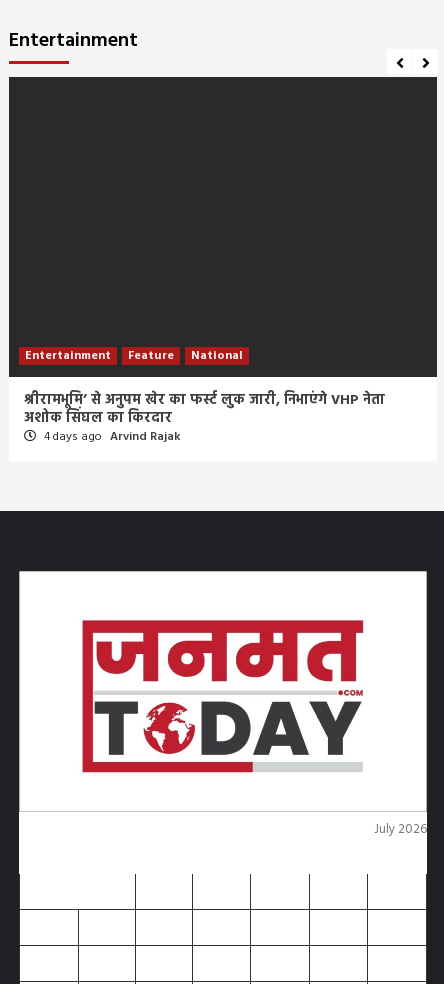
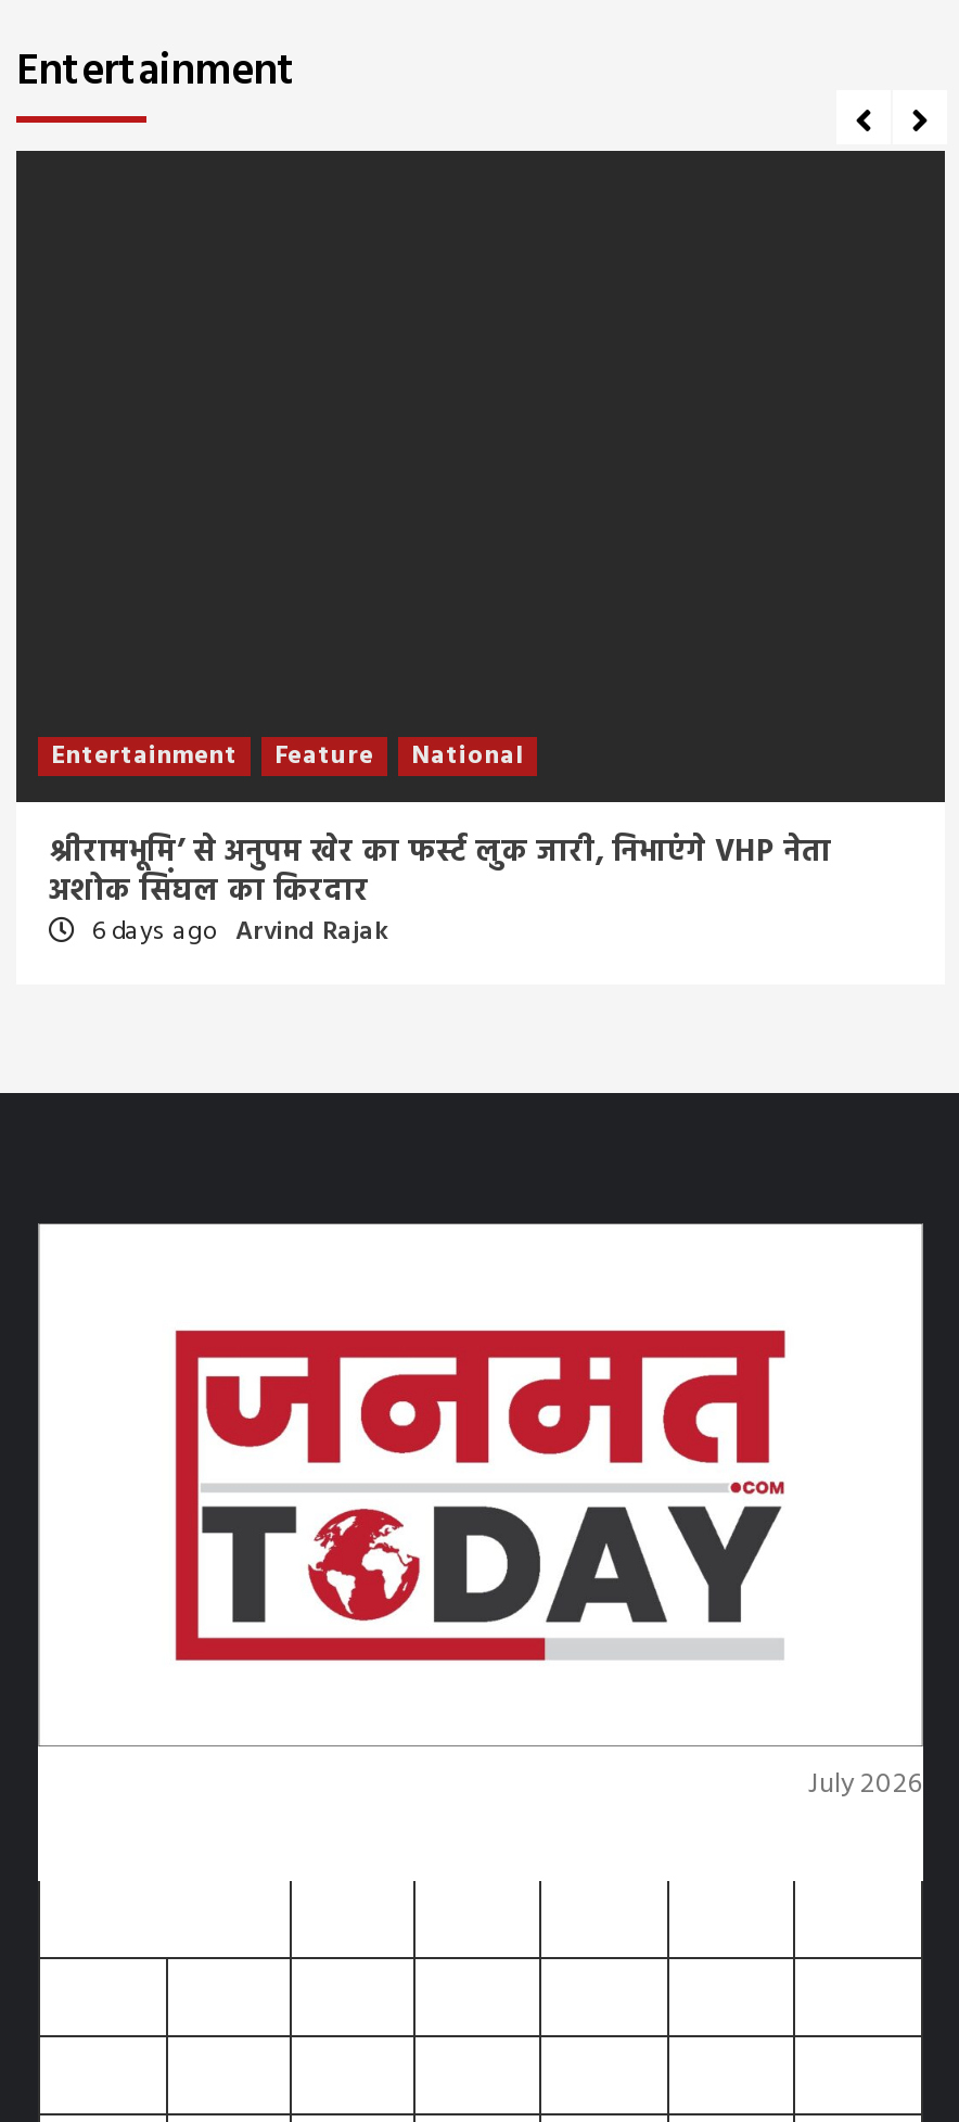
- 4 days ago Arvind Rajak
+ 6 days ago Arvind Rajak
